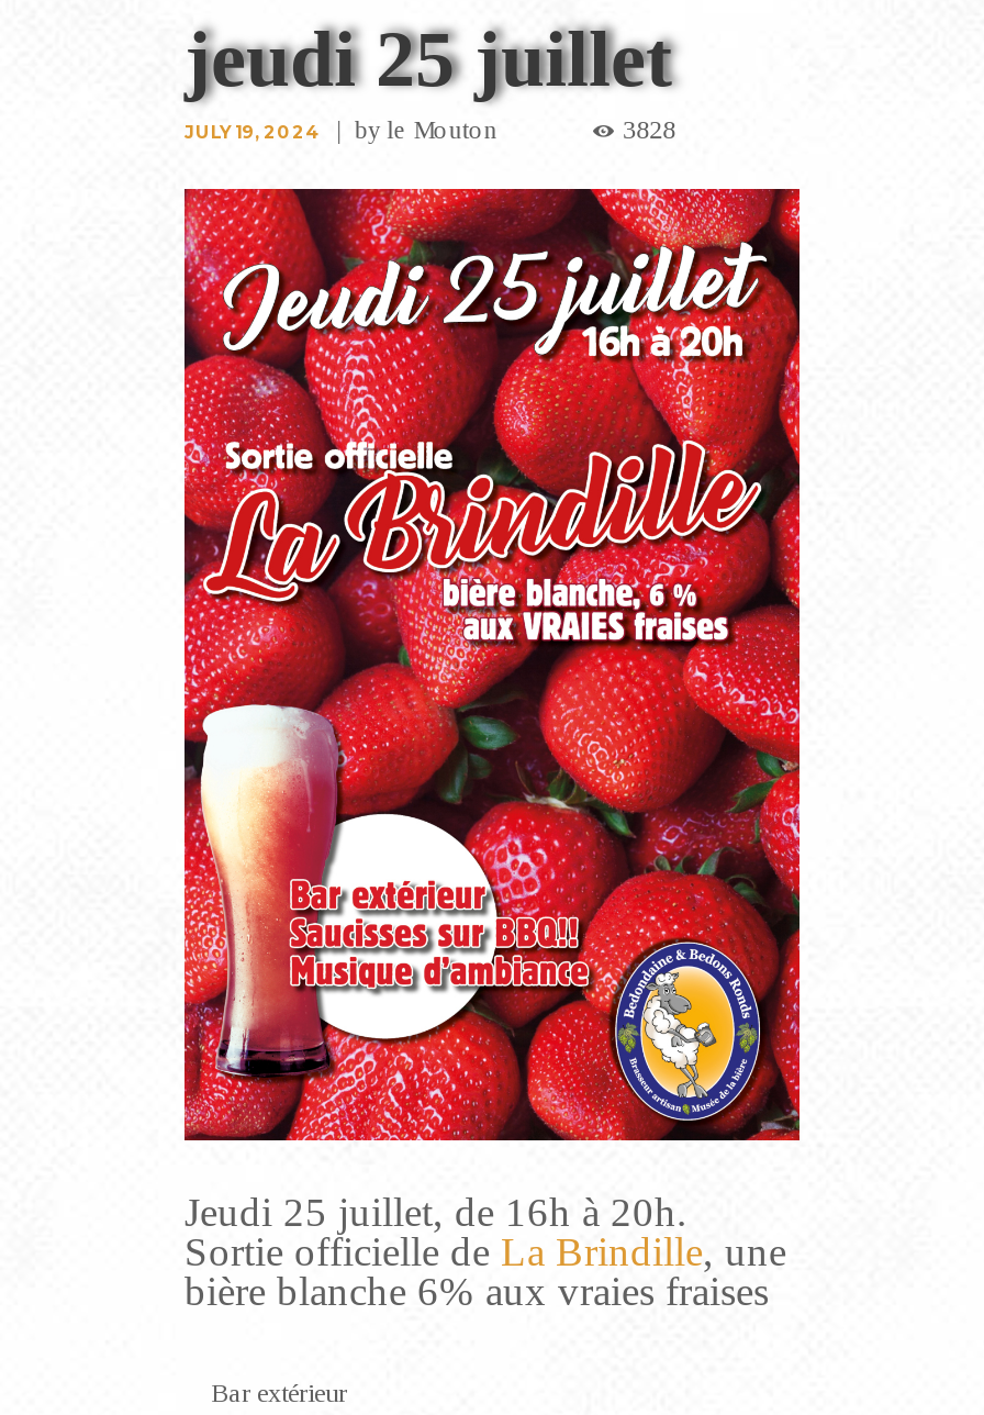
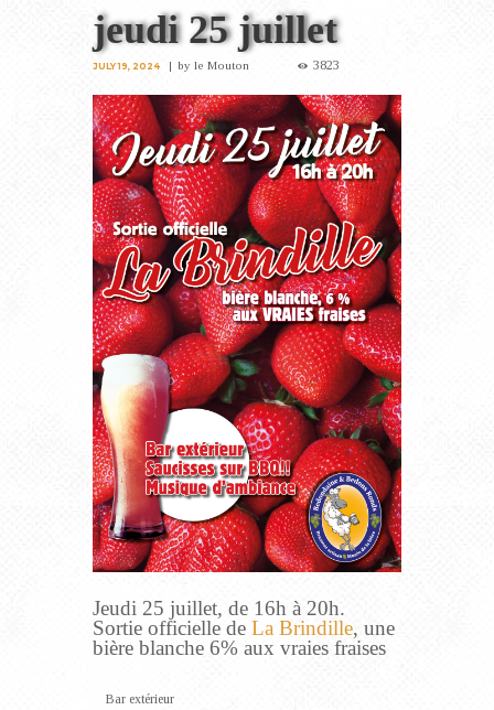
- 3828
+ 3823
